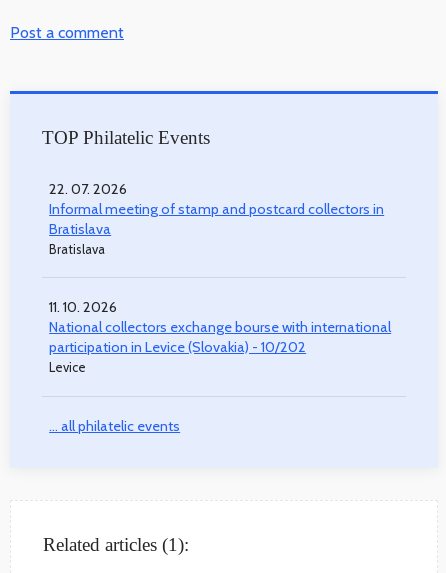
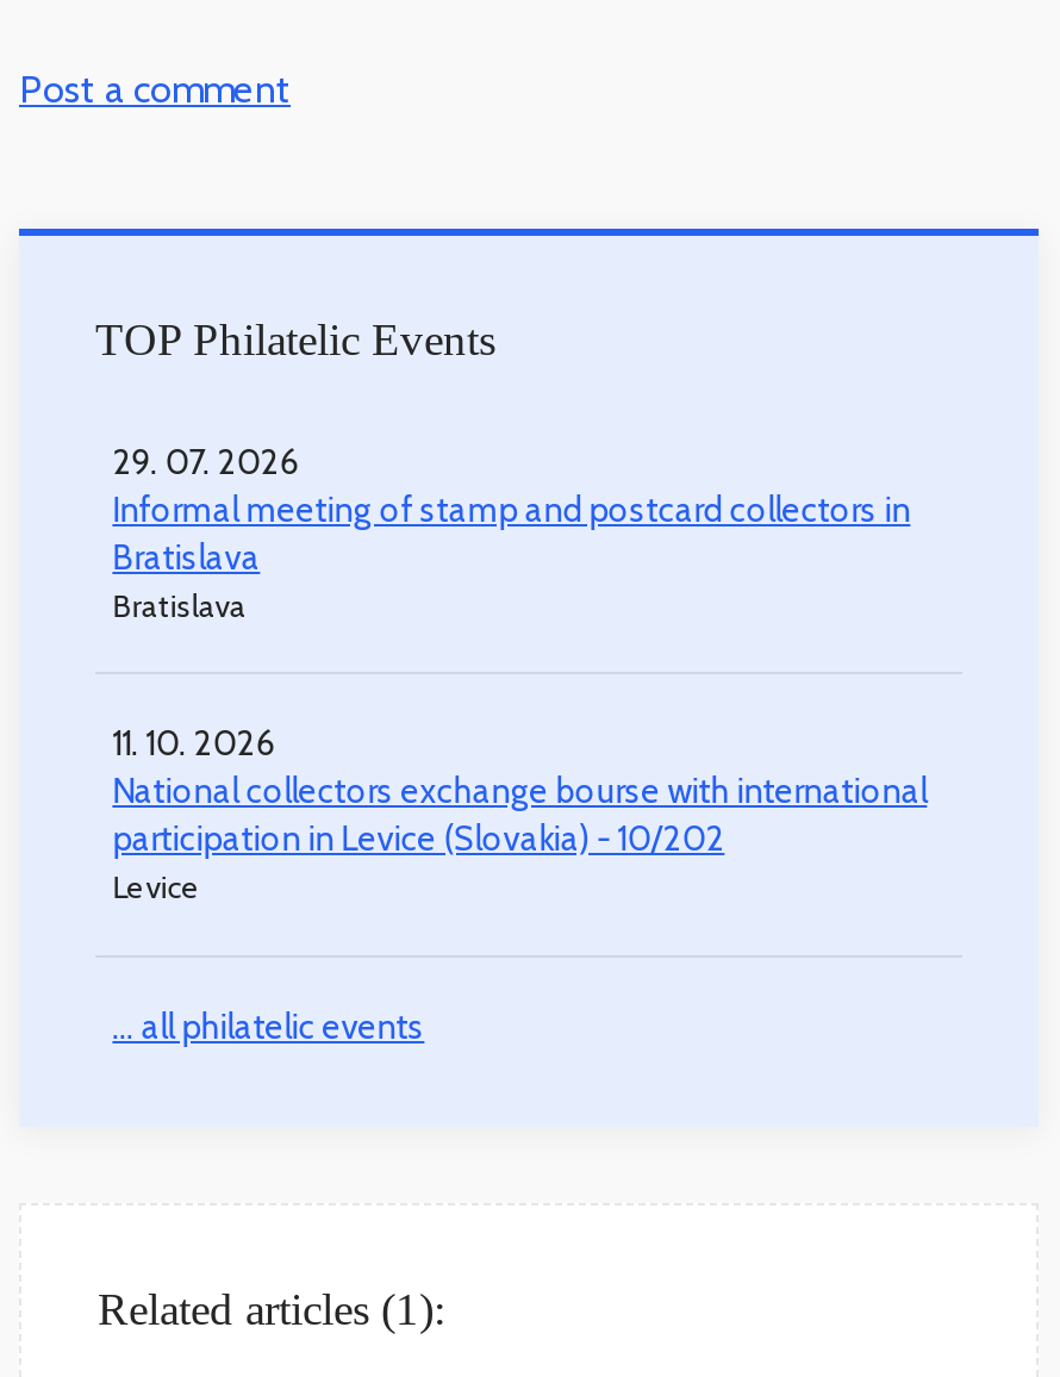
- 22. 07. 2026
+ 29. 07. 2026
